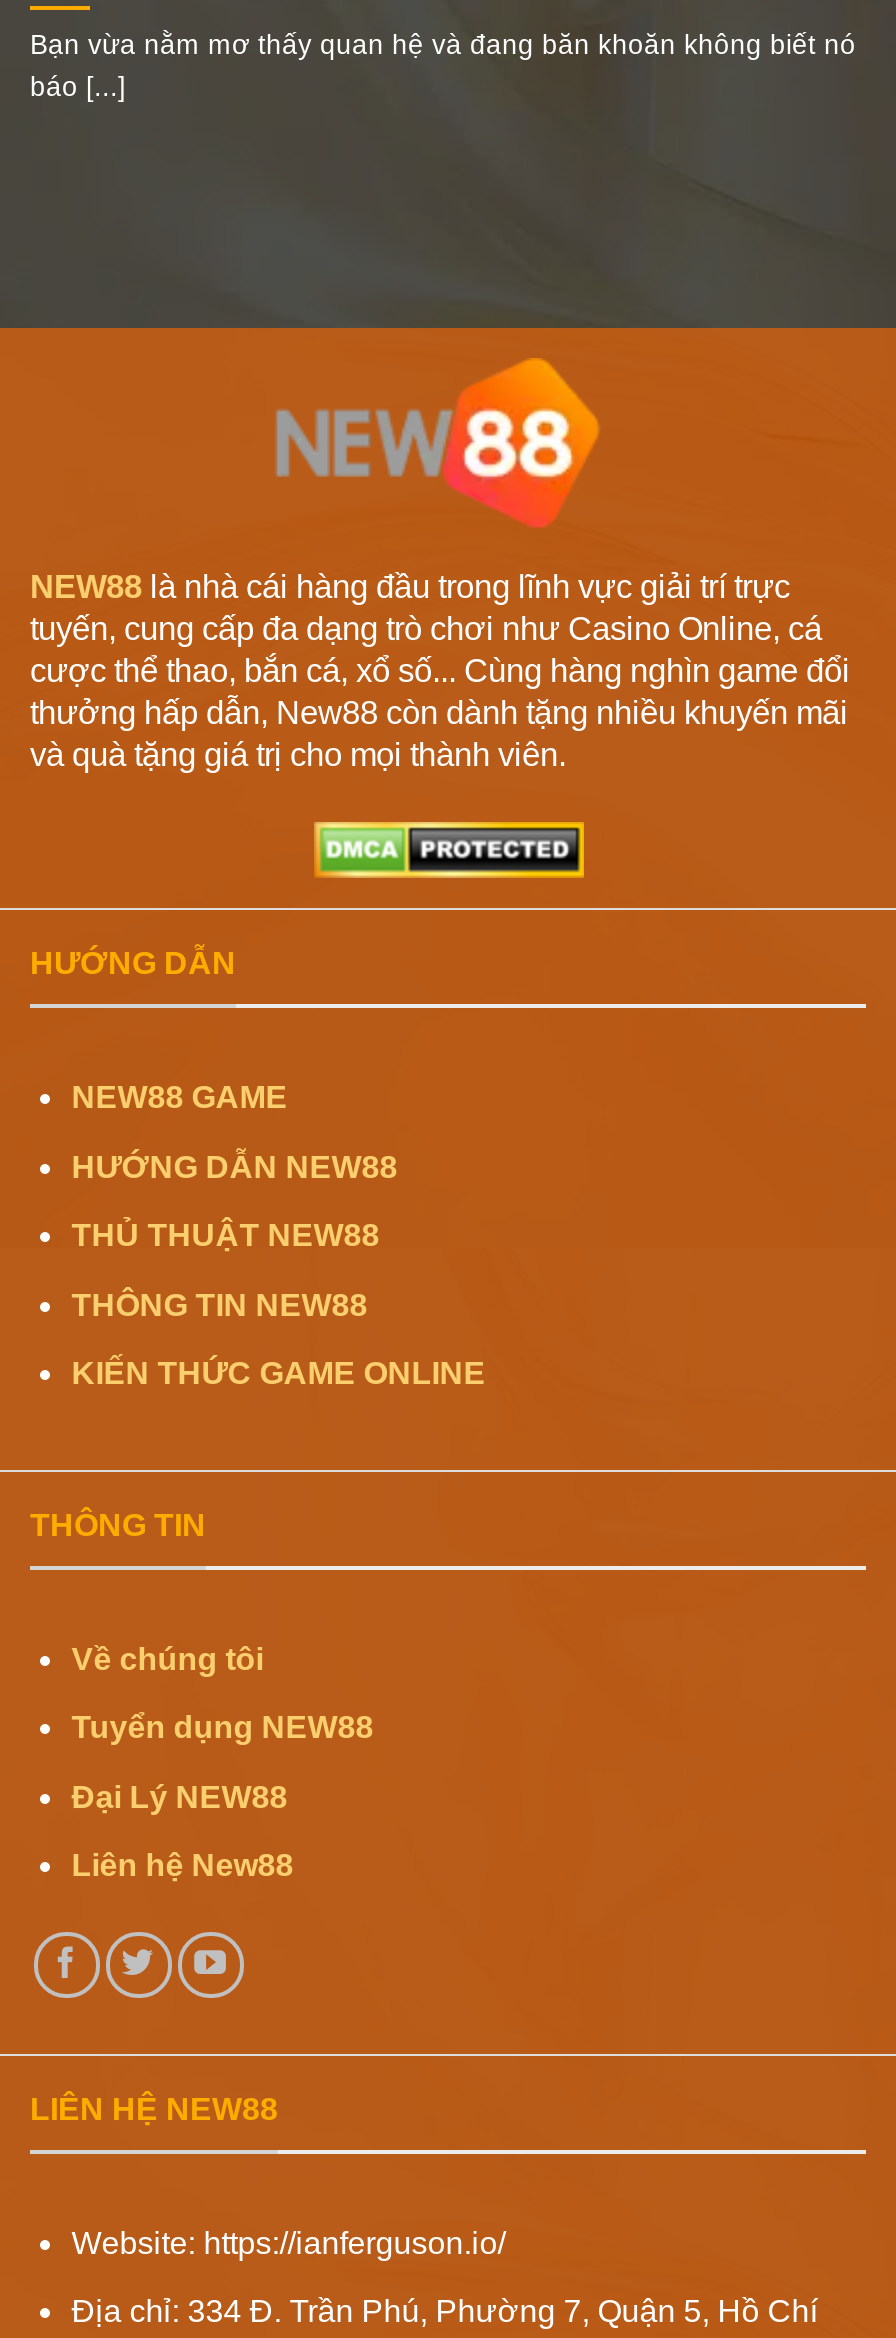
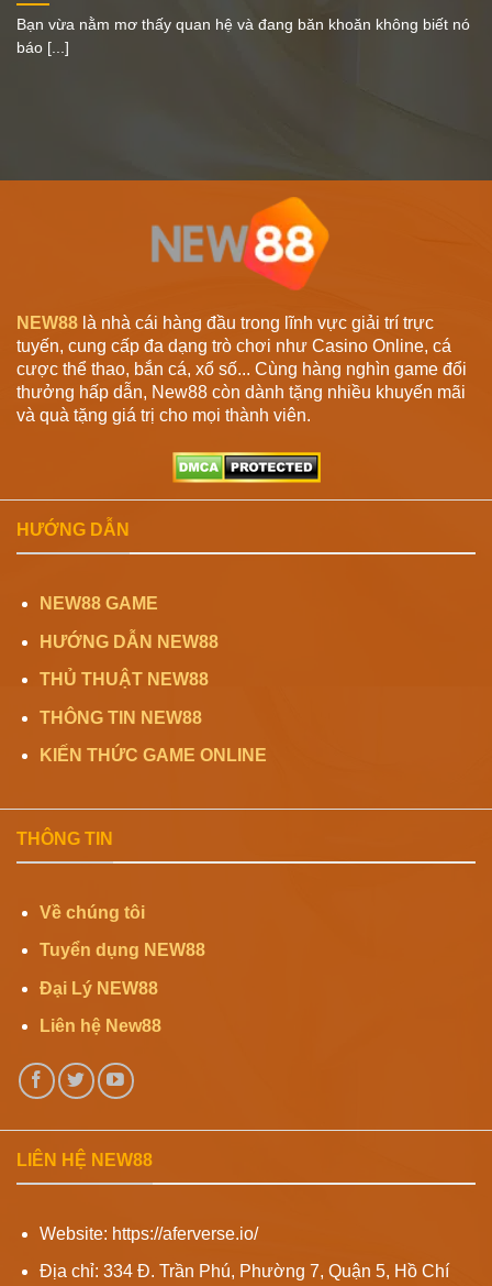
- Website: https://ianferguson.io/
+ Website: https://aferverse.io/
